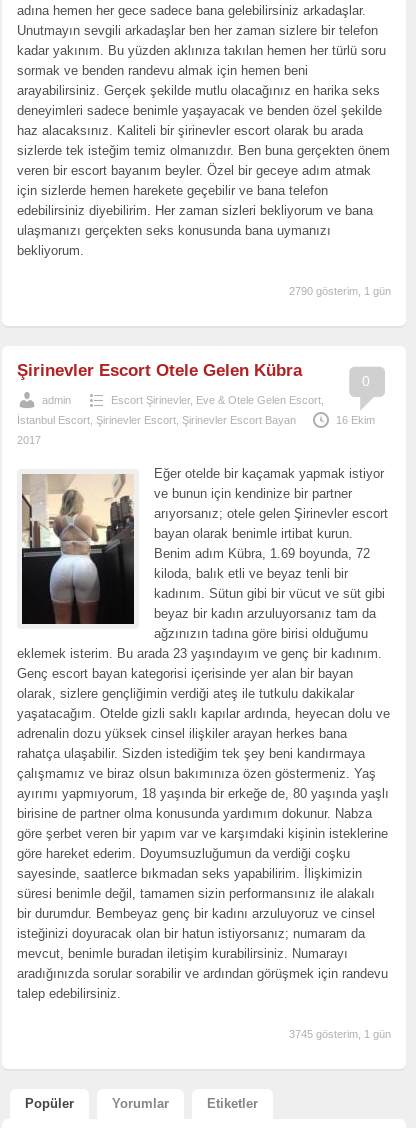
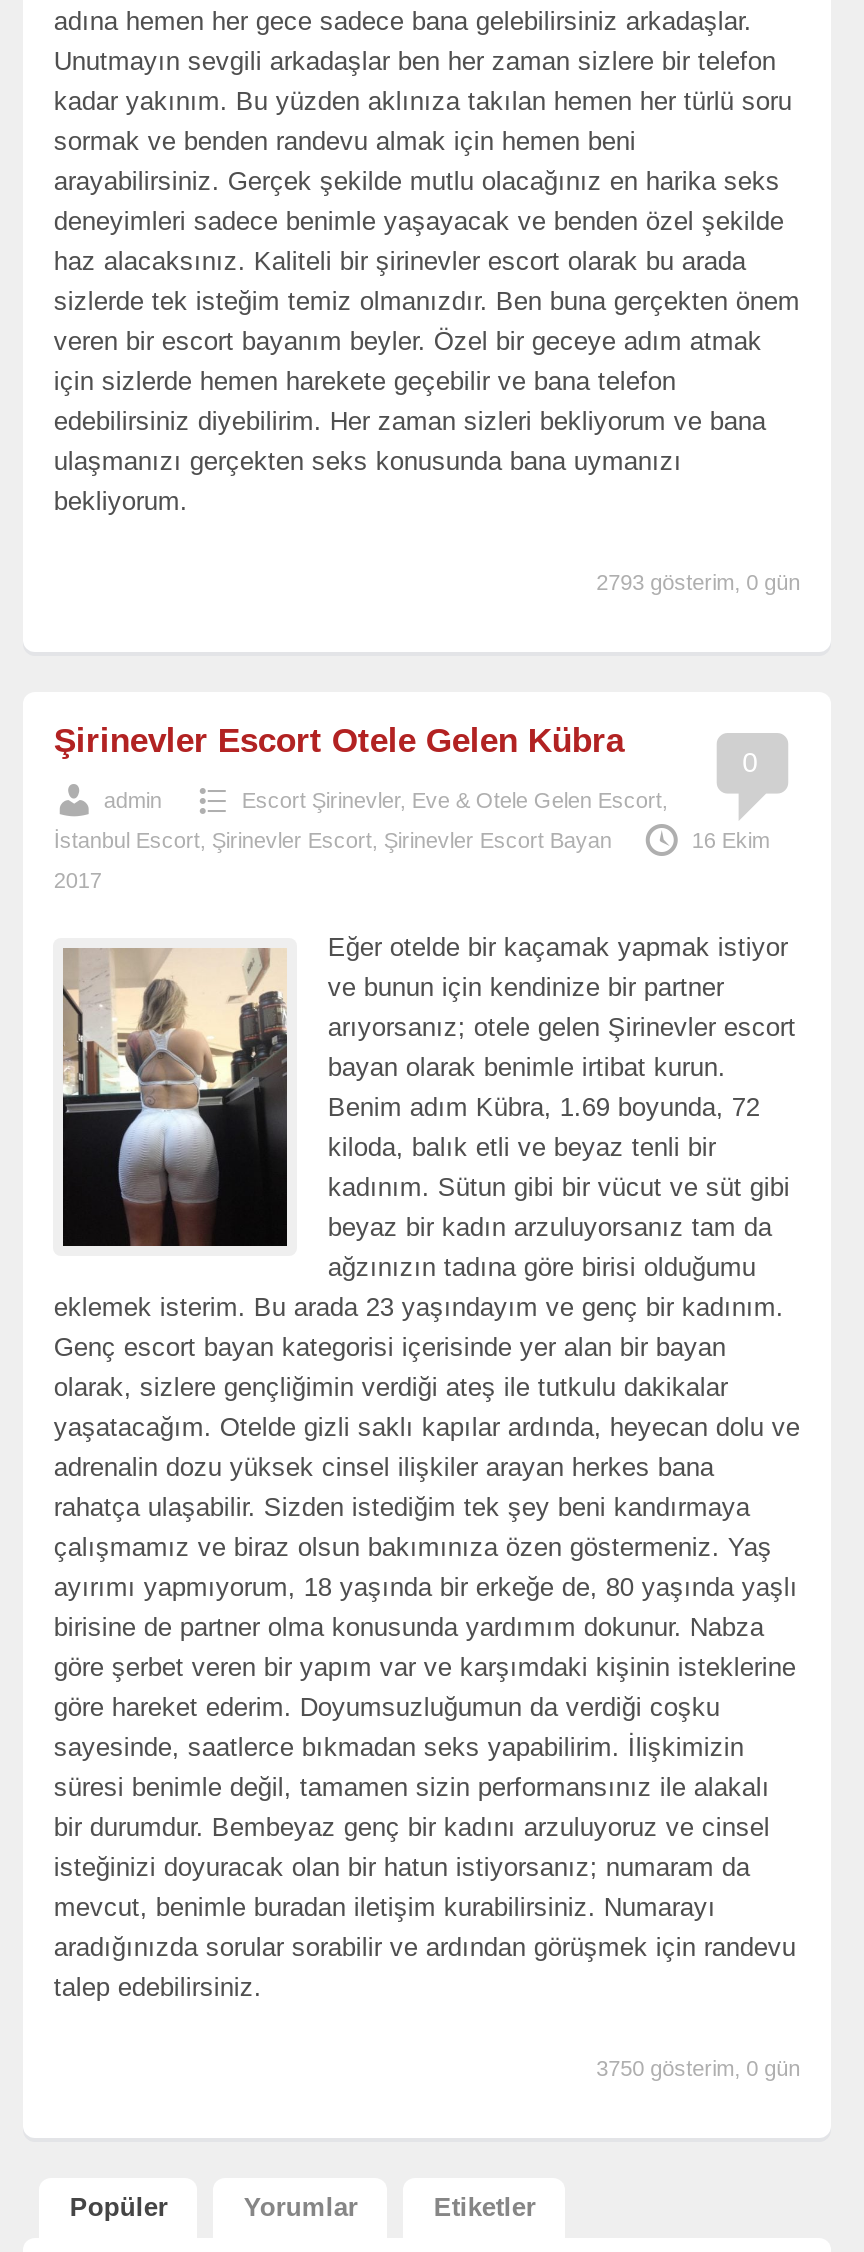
- 2790 gösterim, 1 gün
+ 2793 gösterim, 0 gün

- 3745 gösterim, 1 gün
+ 3750 gösterim, 0 gün
